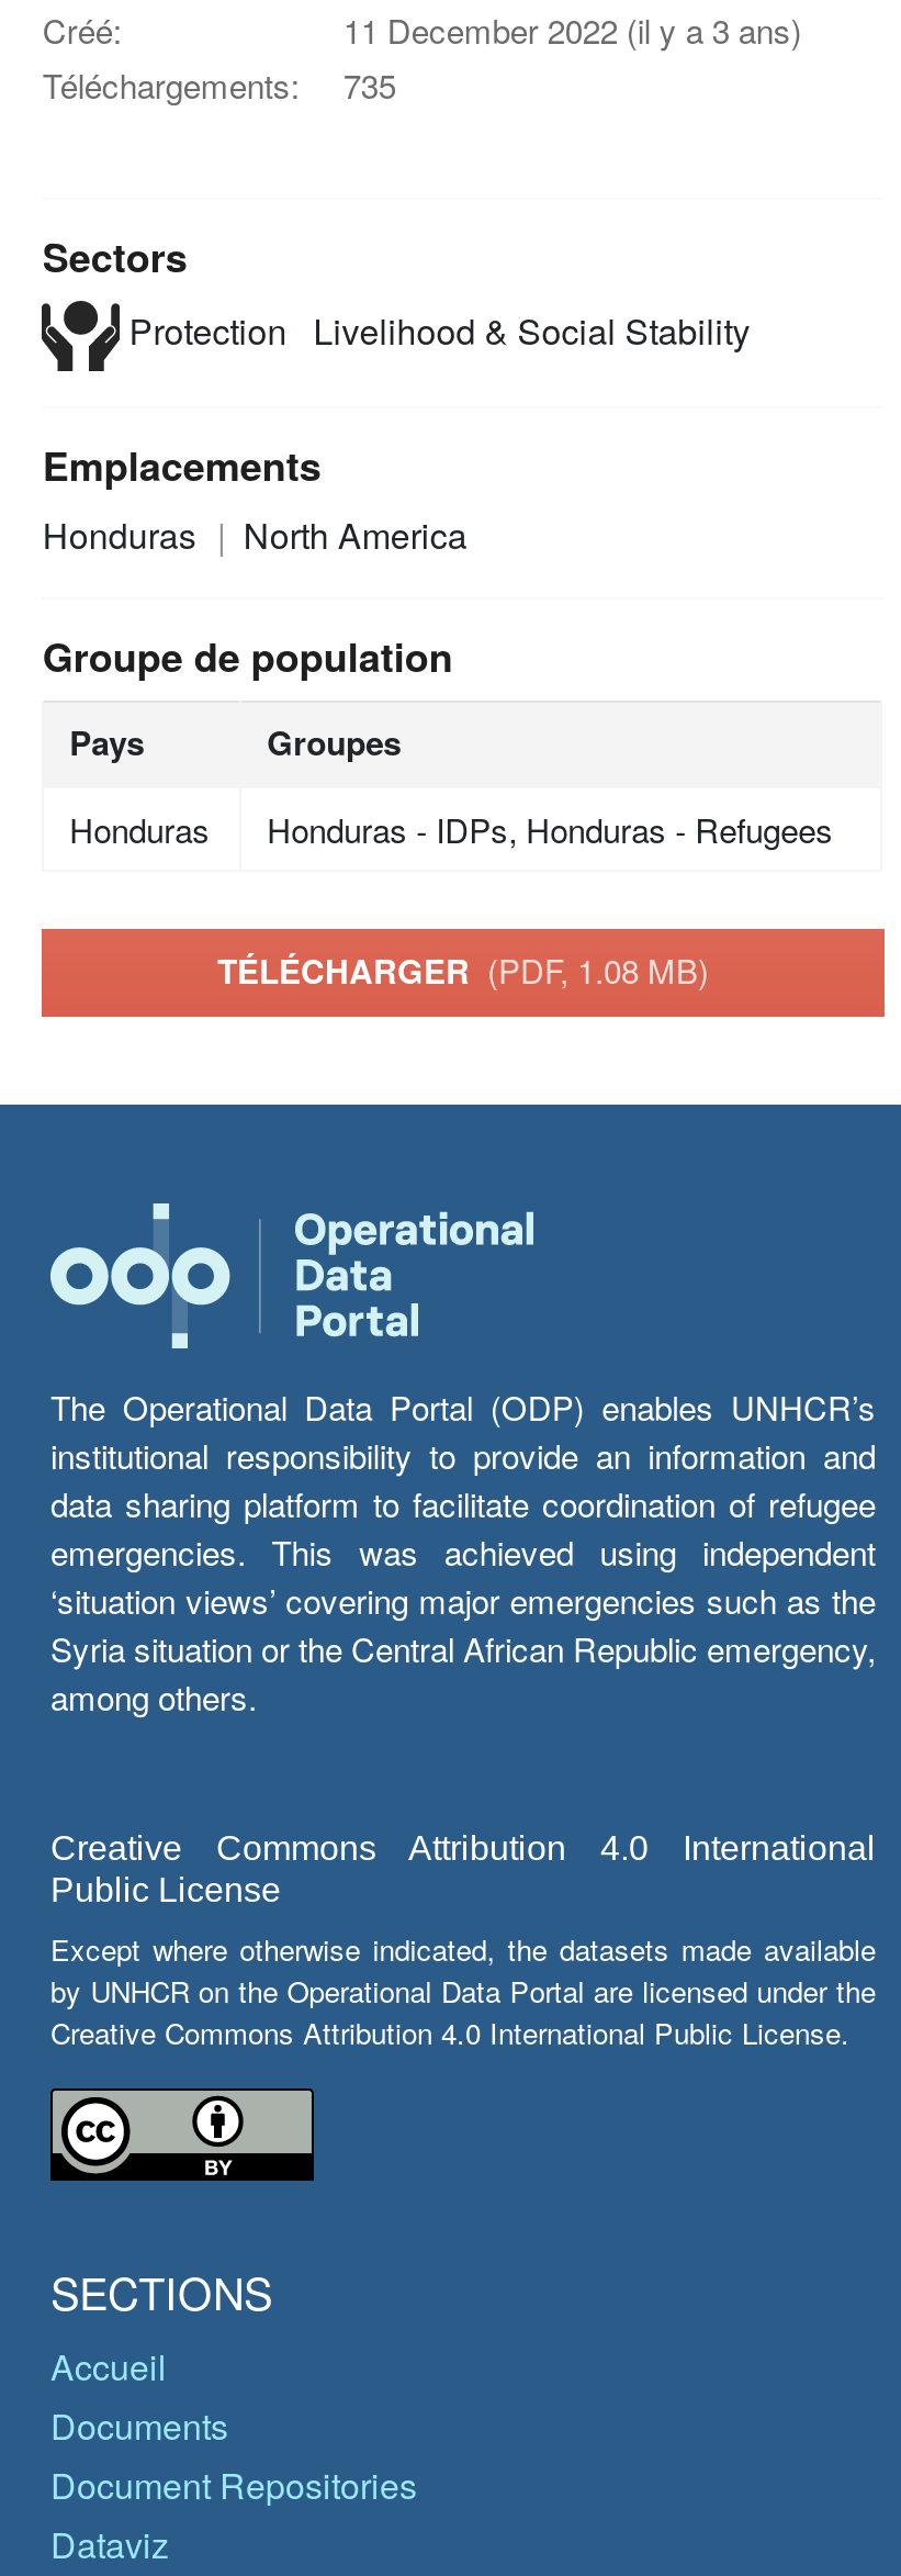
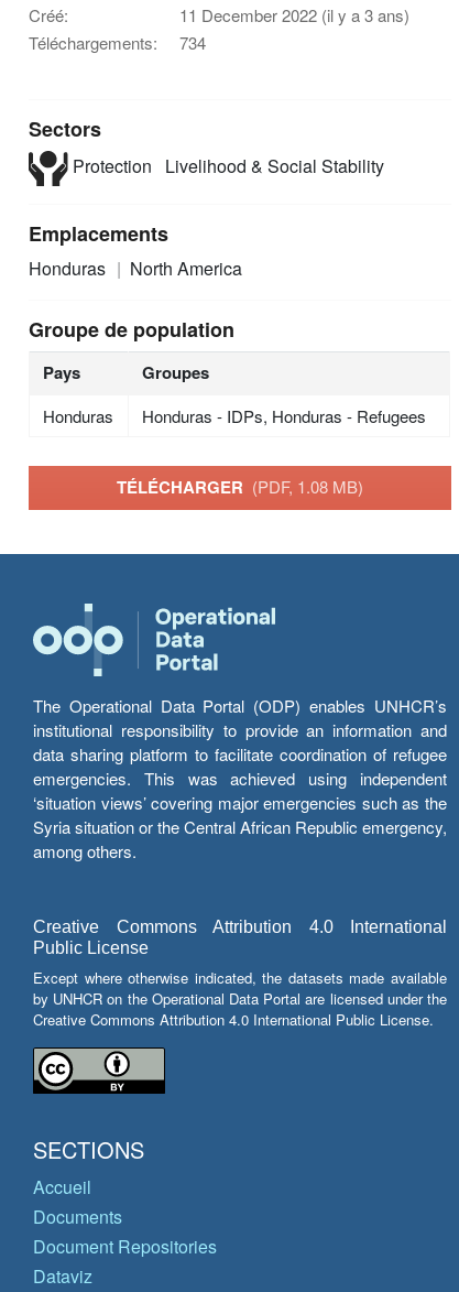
- Téléchargements: 735
+ Téléchargements: 734
